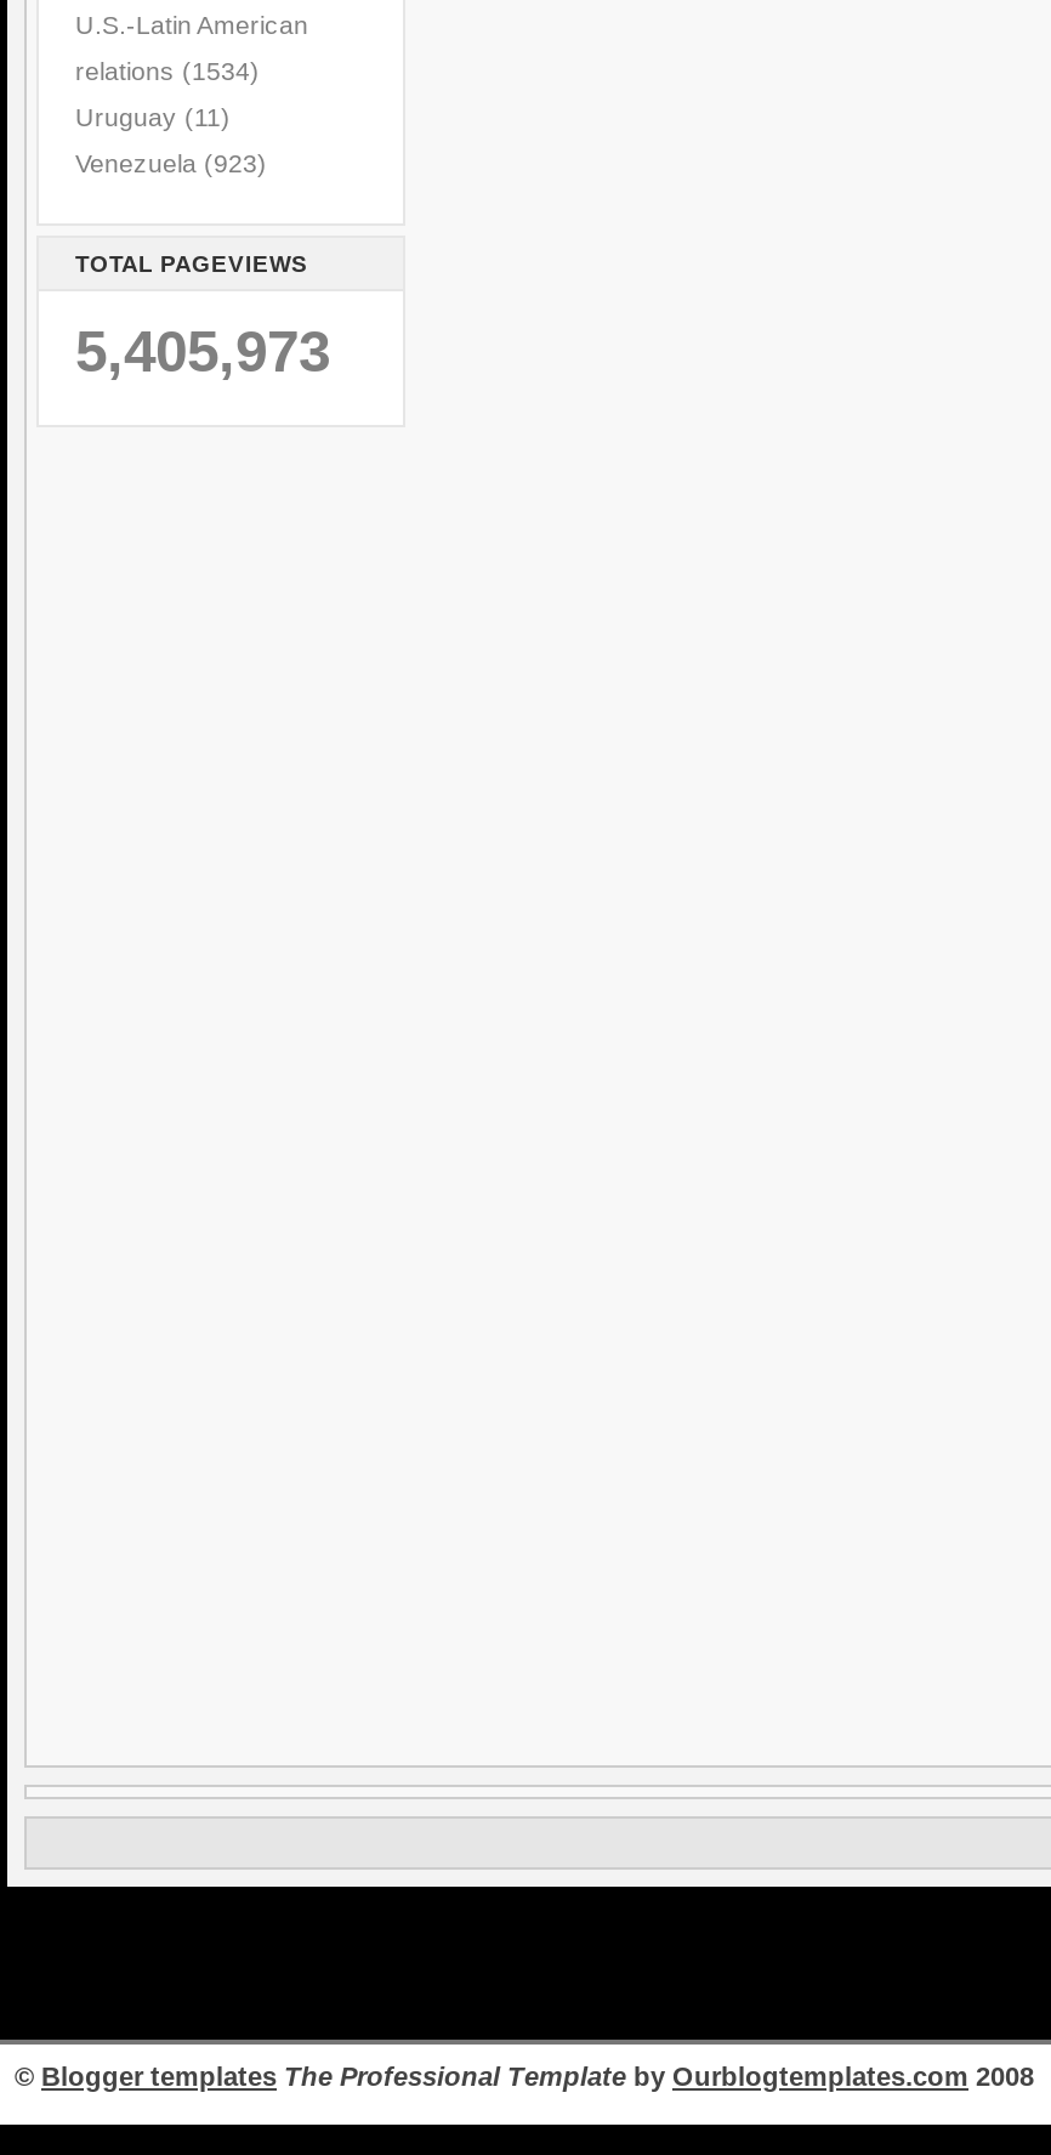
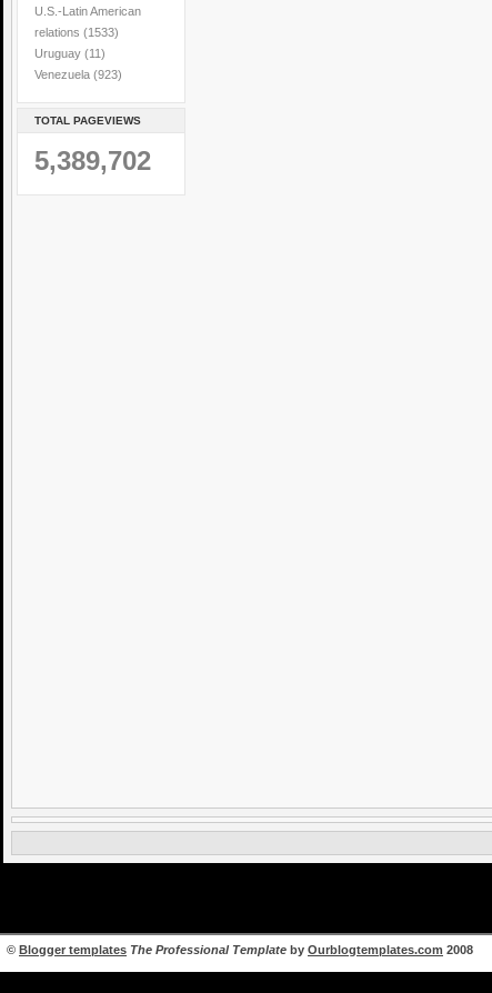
- relations (1534)
+ relations (1533)

- 5,405,973
+ 5,389,702
